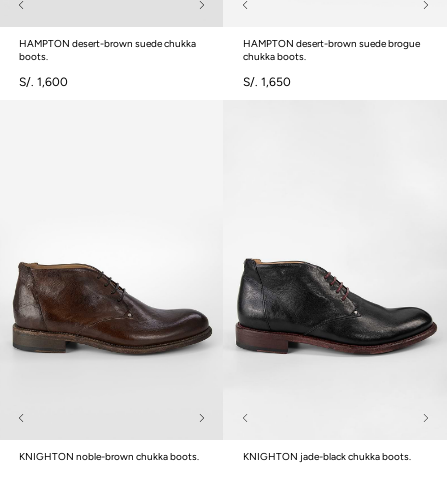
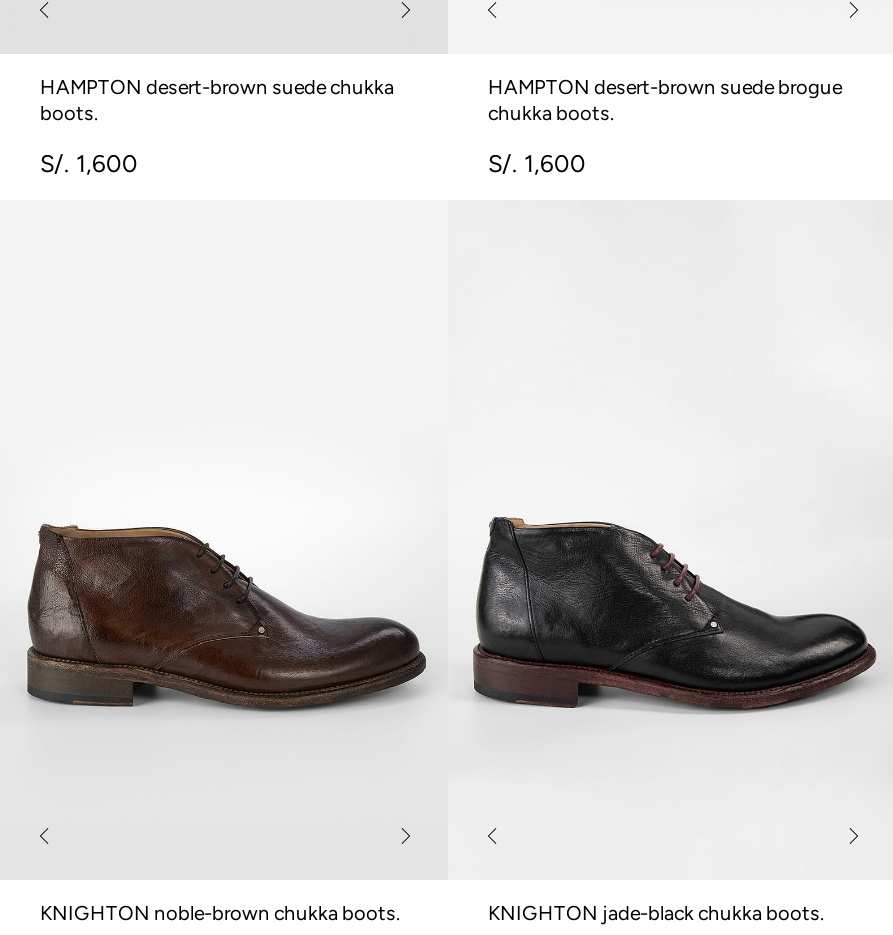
- S/. 1,650
+ S/. 1,600
